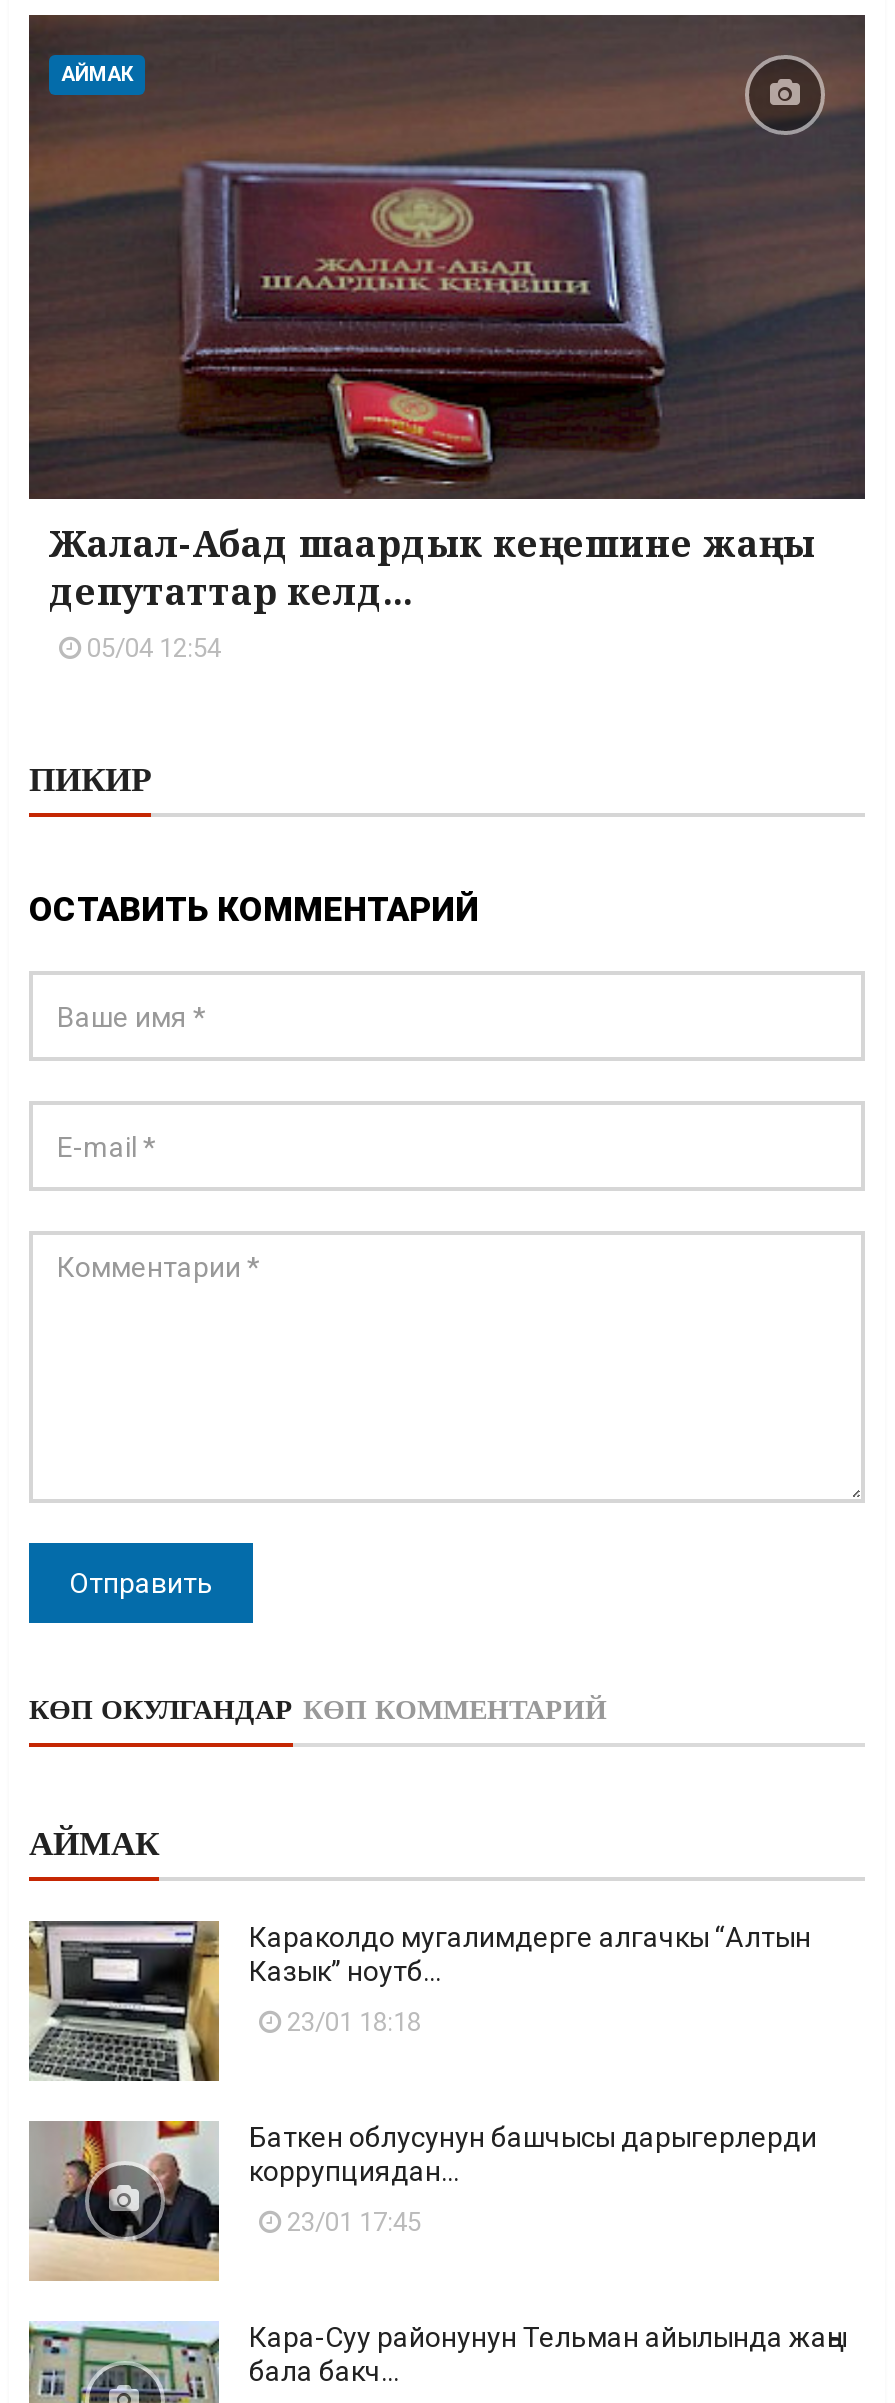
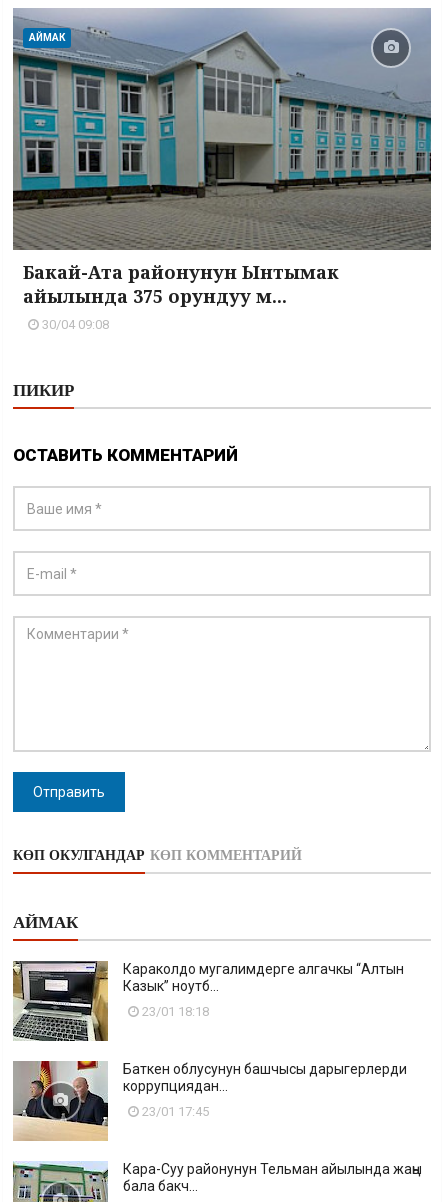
- [image]
- Жалал-Абад шаардык кеңешине жаңы
- депутаттар келд...
- 05/04 12:54
+ [image]
+ Бакай-Ата районунун Ынтымак
+ айылында 375 орундуу м...
+ 30/04 09:08
